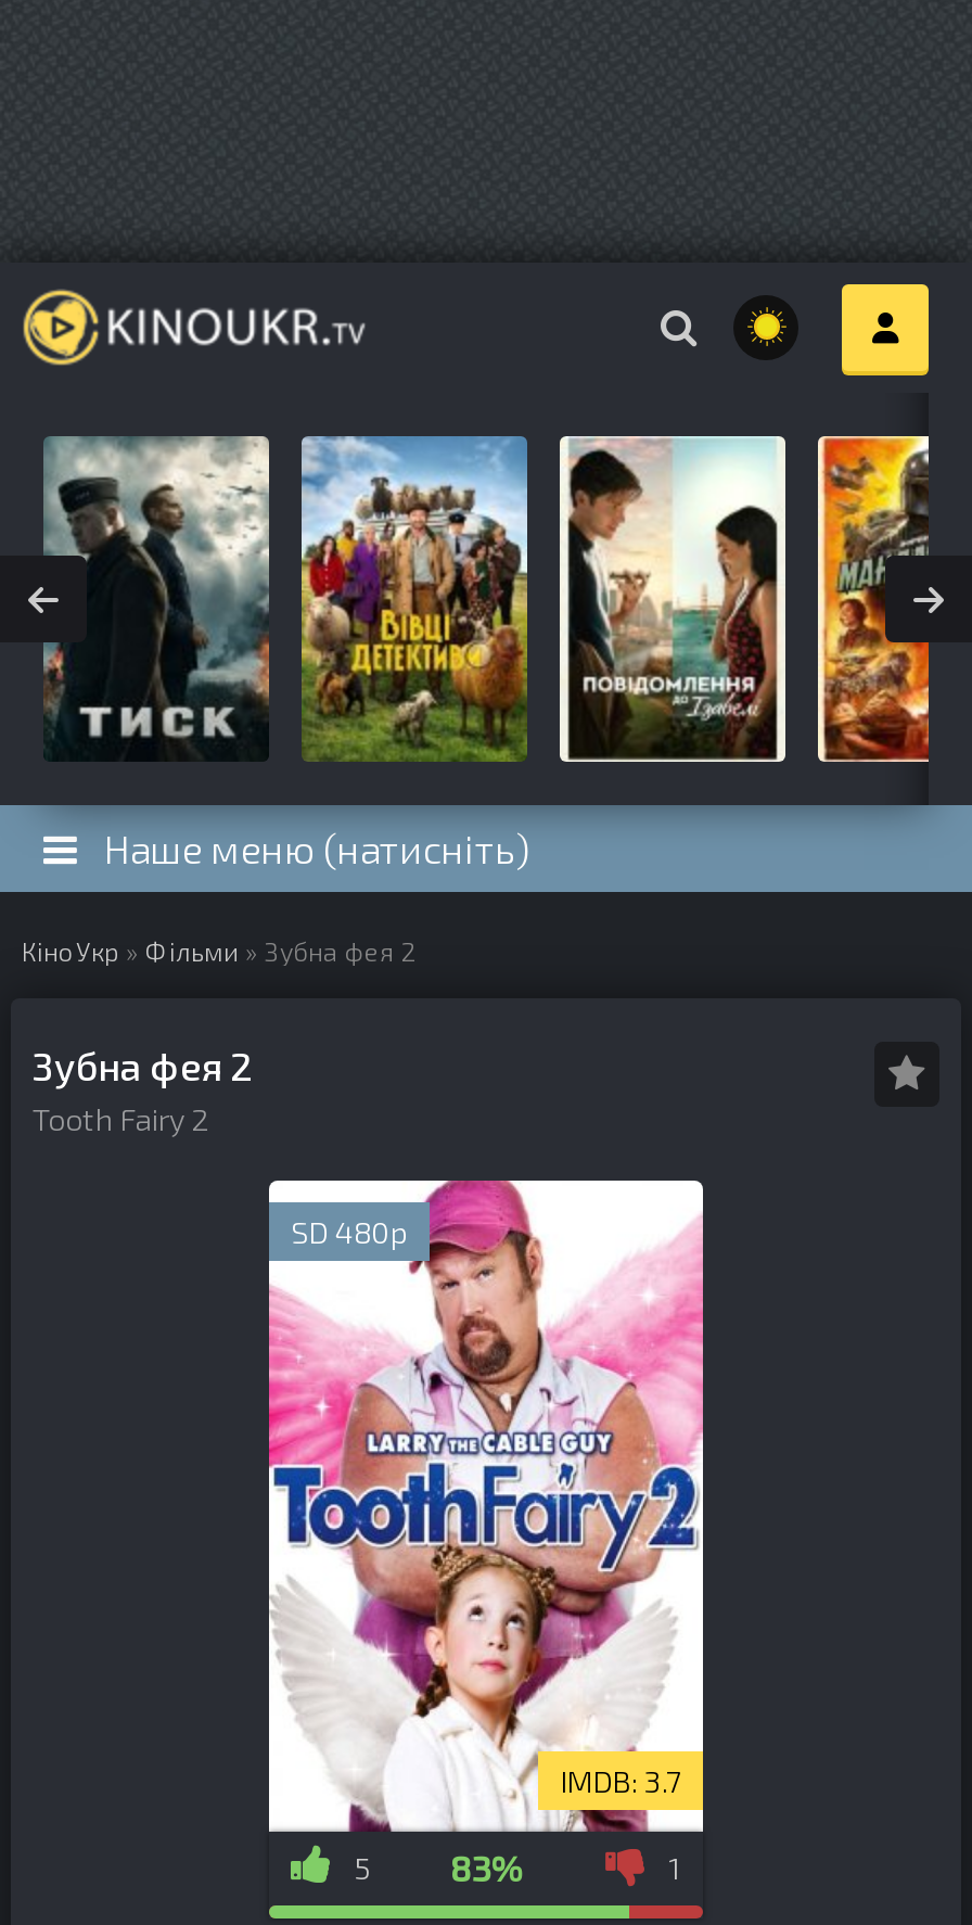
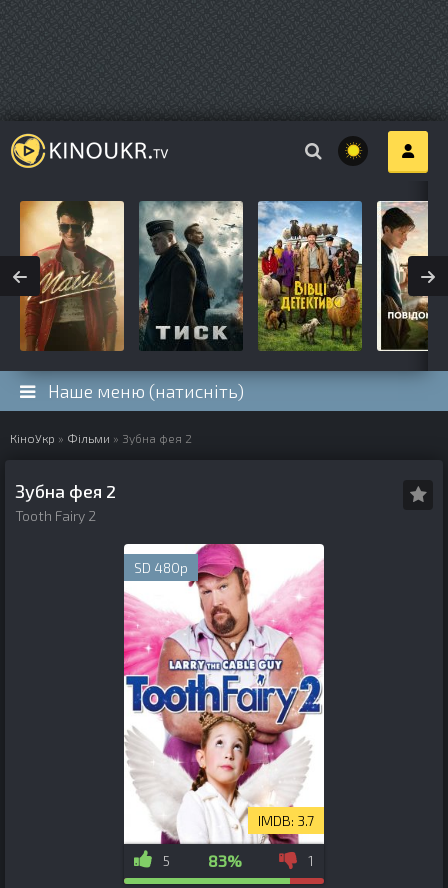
- [image]
+ [image]

- [image]
+ [image]

- [image]
+ [image]

- [image]
+ [image]
